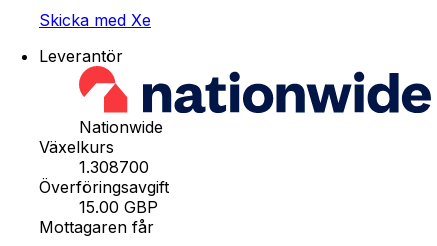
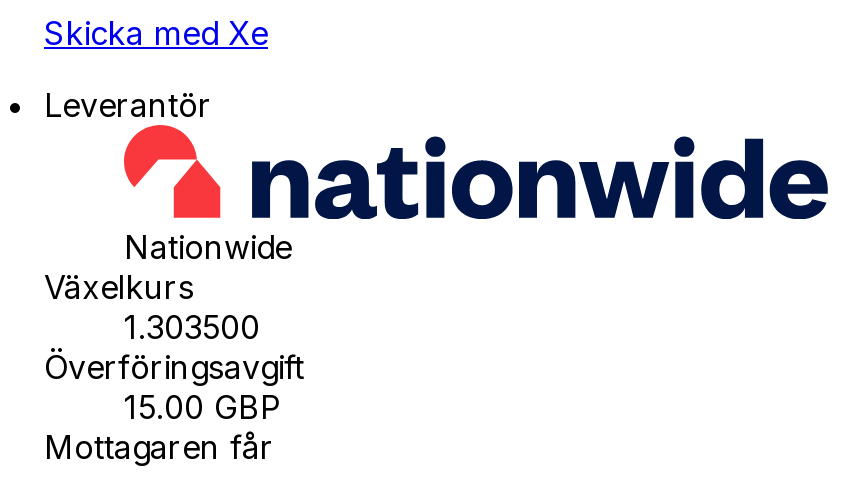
- 1.308700
+ 1.303500
